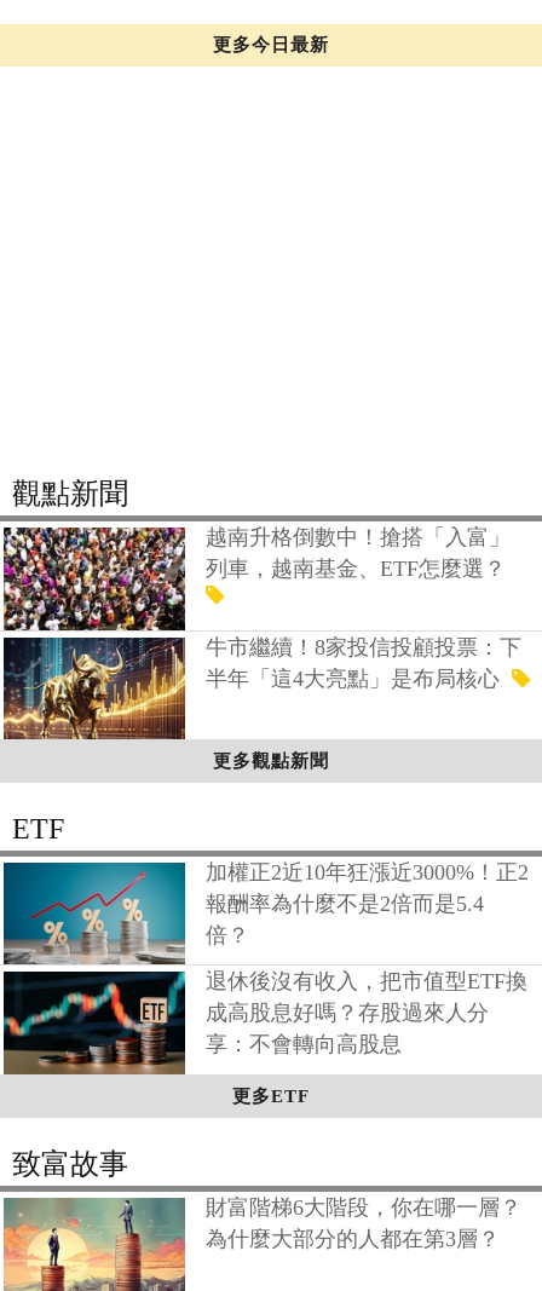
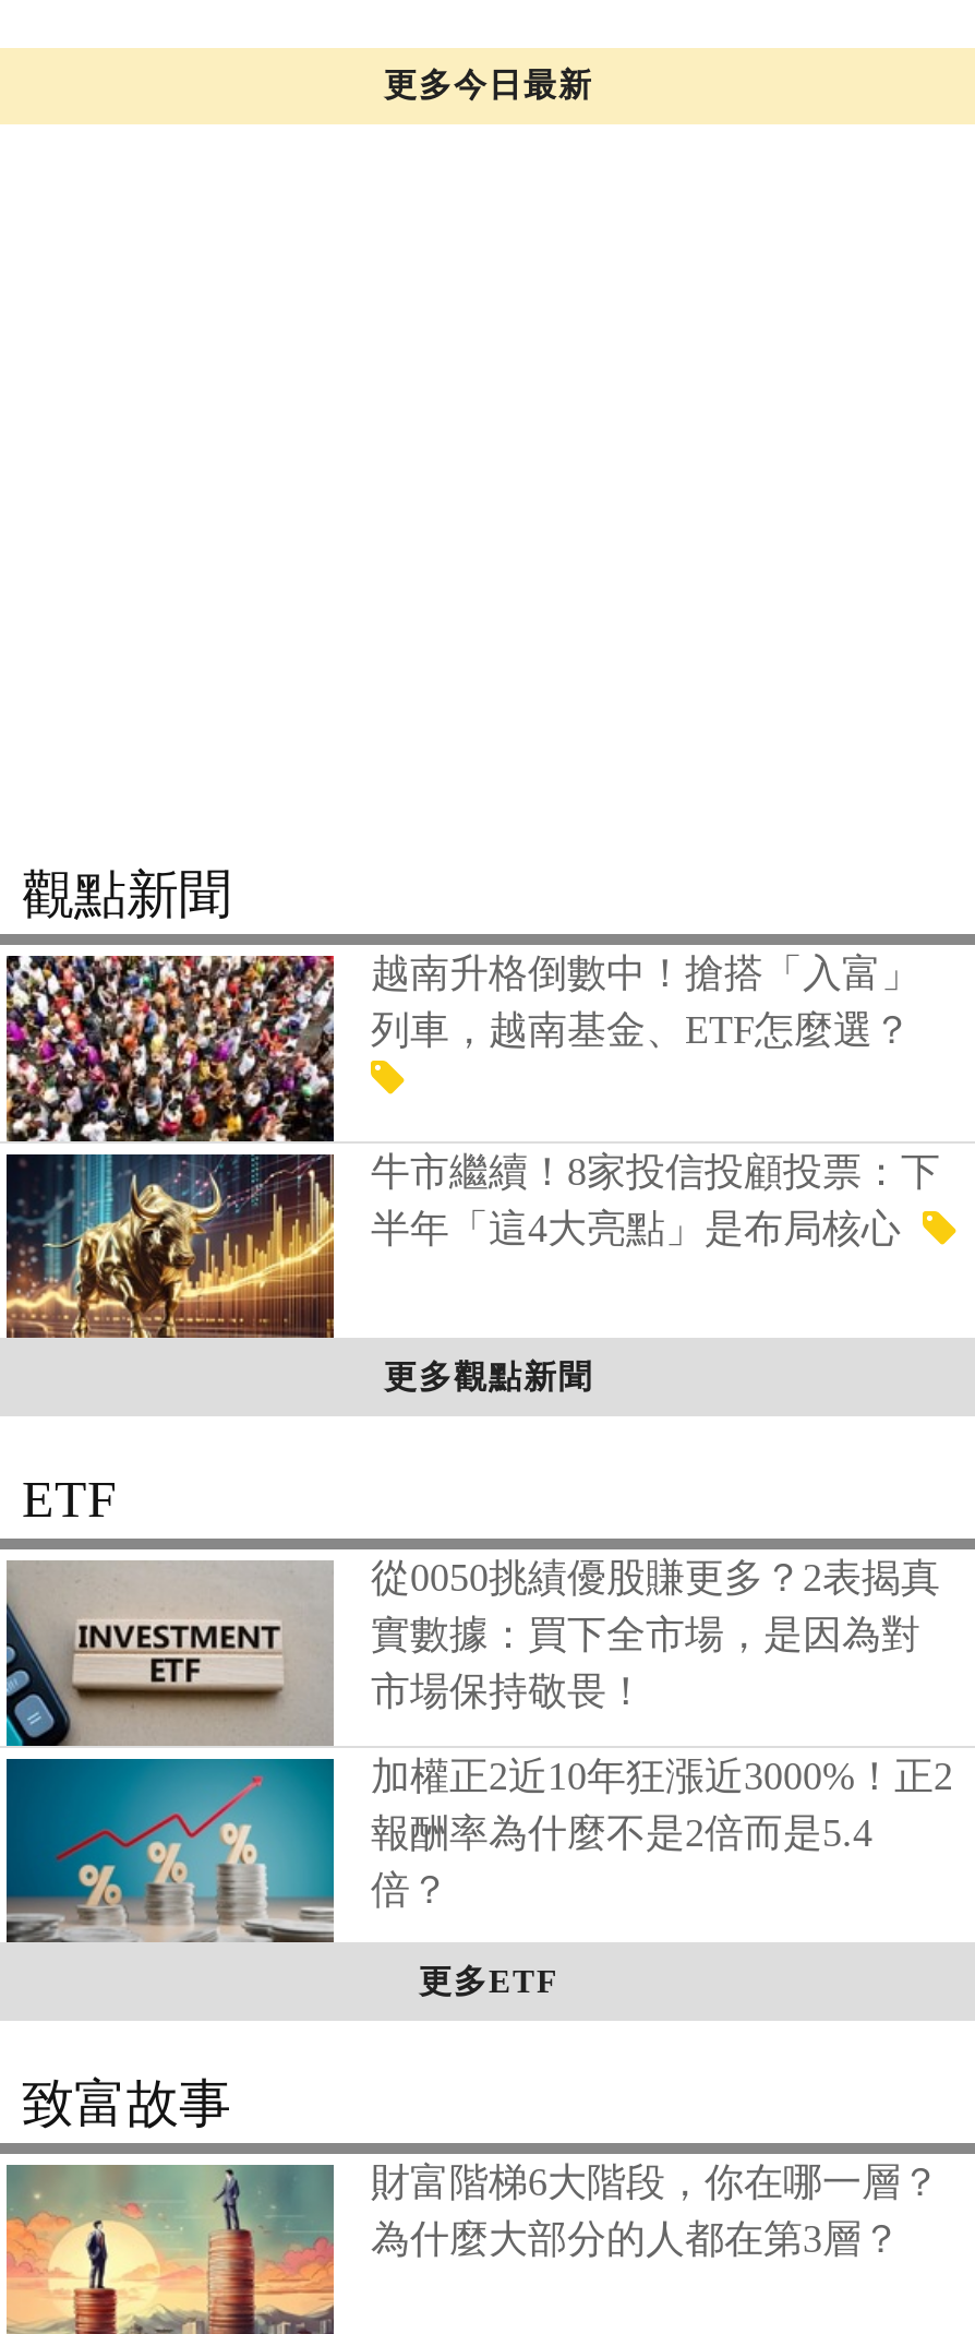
+ [image]
+ 從0050挑績優股賺更多？2表揭真
+ 實數據：買下全市場，是因為對
+ 市場保持敬畏！

moved down: 加權正2近10年狂漲近3000%！正2 | 報酬率為什麼不是2倍而是5.4 | 倍？

- [image]
- 退休後沒有收入，把市值型ETF換
- 成高股息好嗎？存股過來人分
- 享：不會轉向高股息
